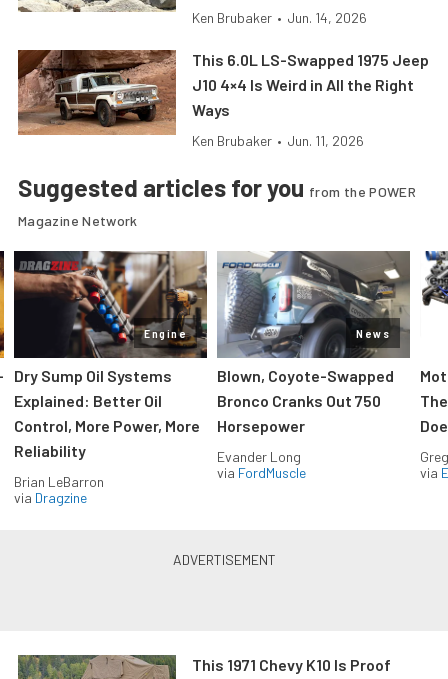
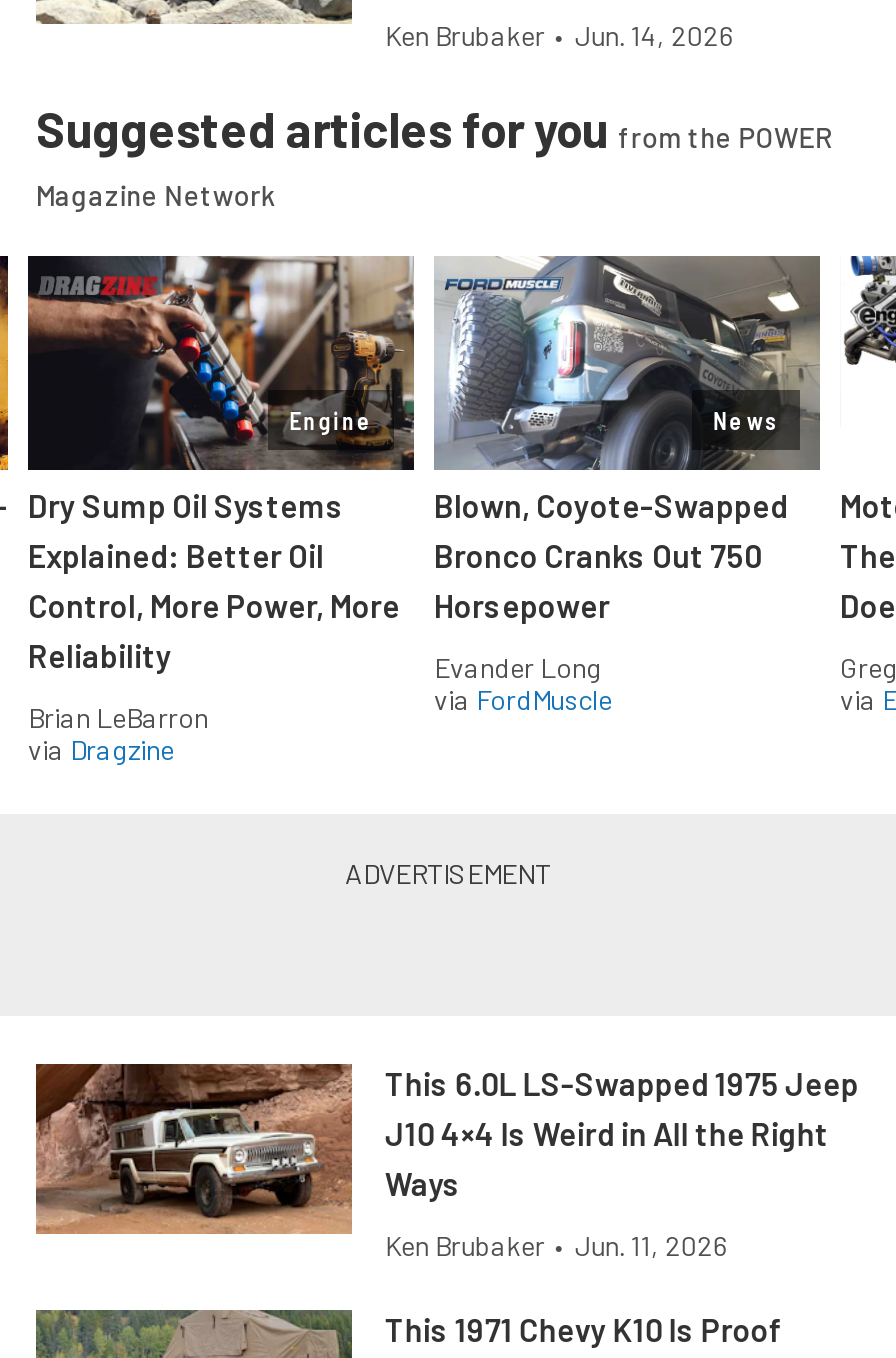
moved down: [image] | This 6.0L LS-Swapped 1975 Jeep | J10 4×4 Is Weird in All the Right | Ways | Ken Brubaker • Jun. 11, 2026

moved up: [image] | Suggested articles for you from the POWER | Magazine Network | ... | Evander Long | via FordMuscle
